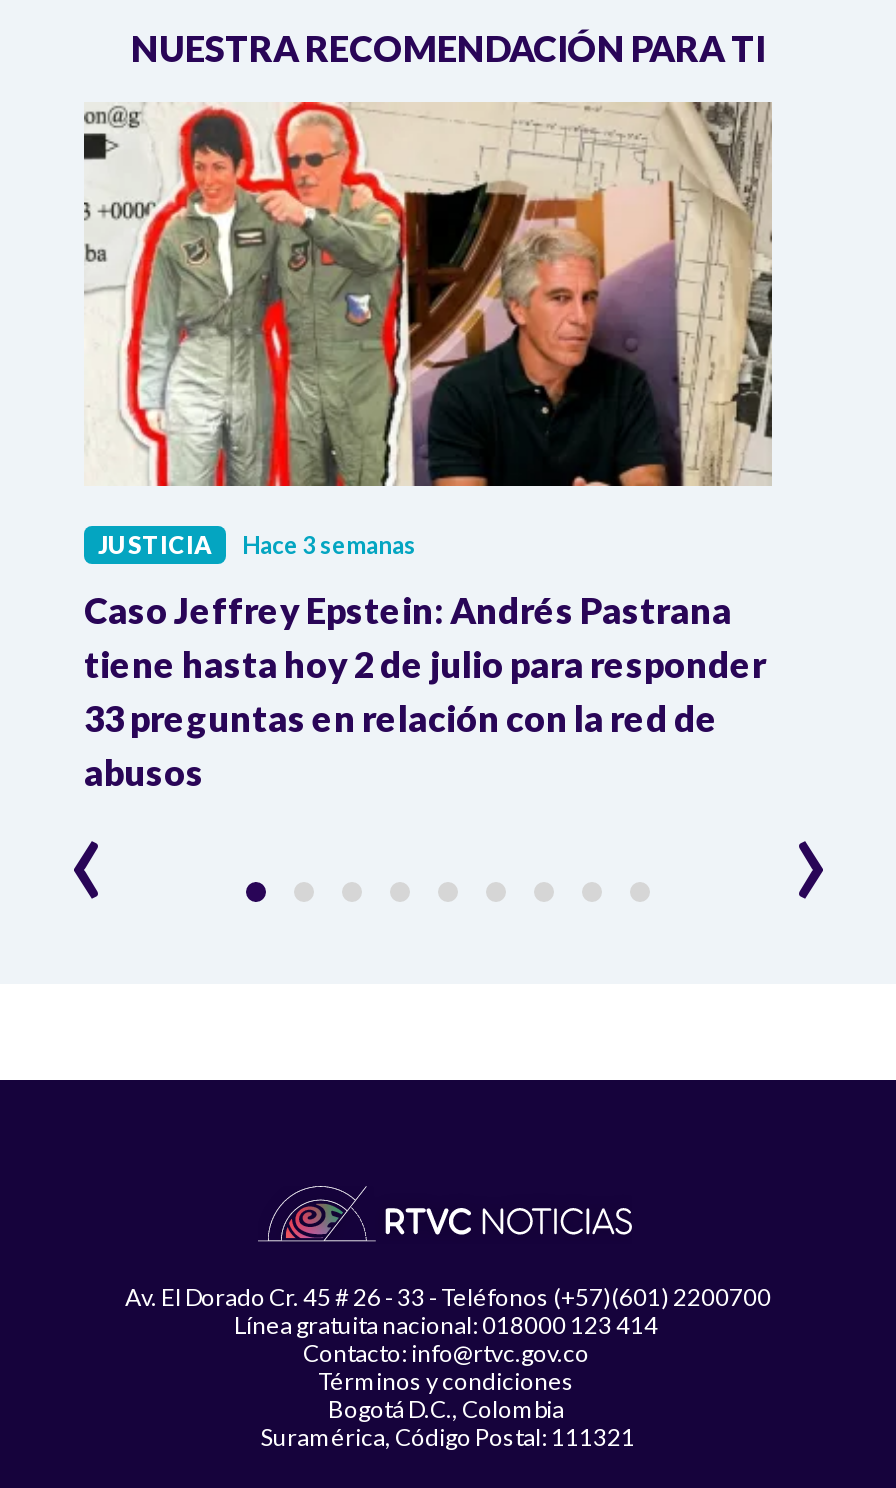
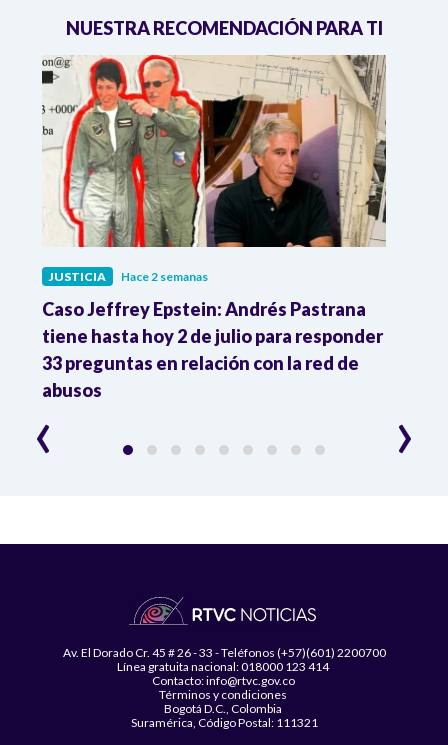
- JUSTICIA Hace 3 semanas
+ JUSTICIA Hace 2 semanas
